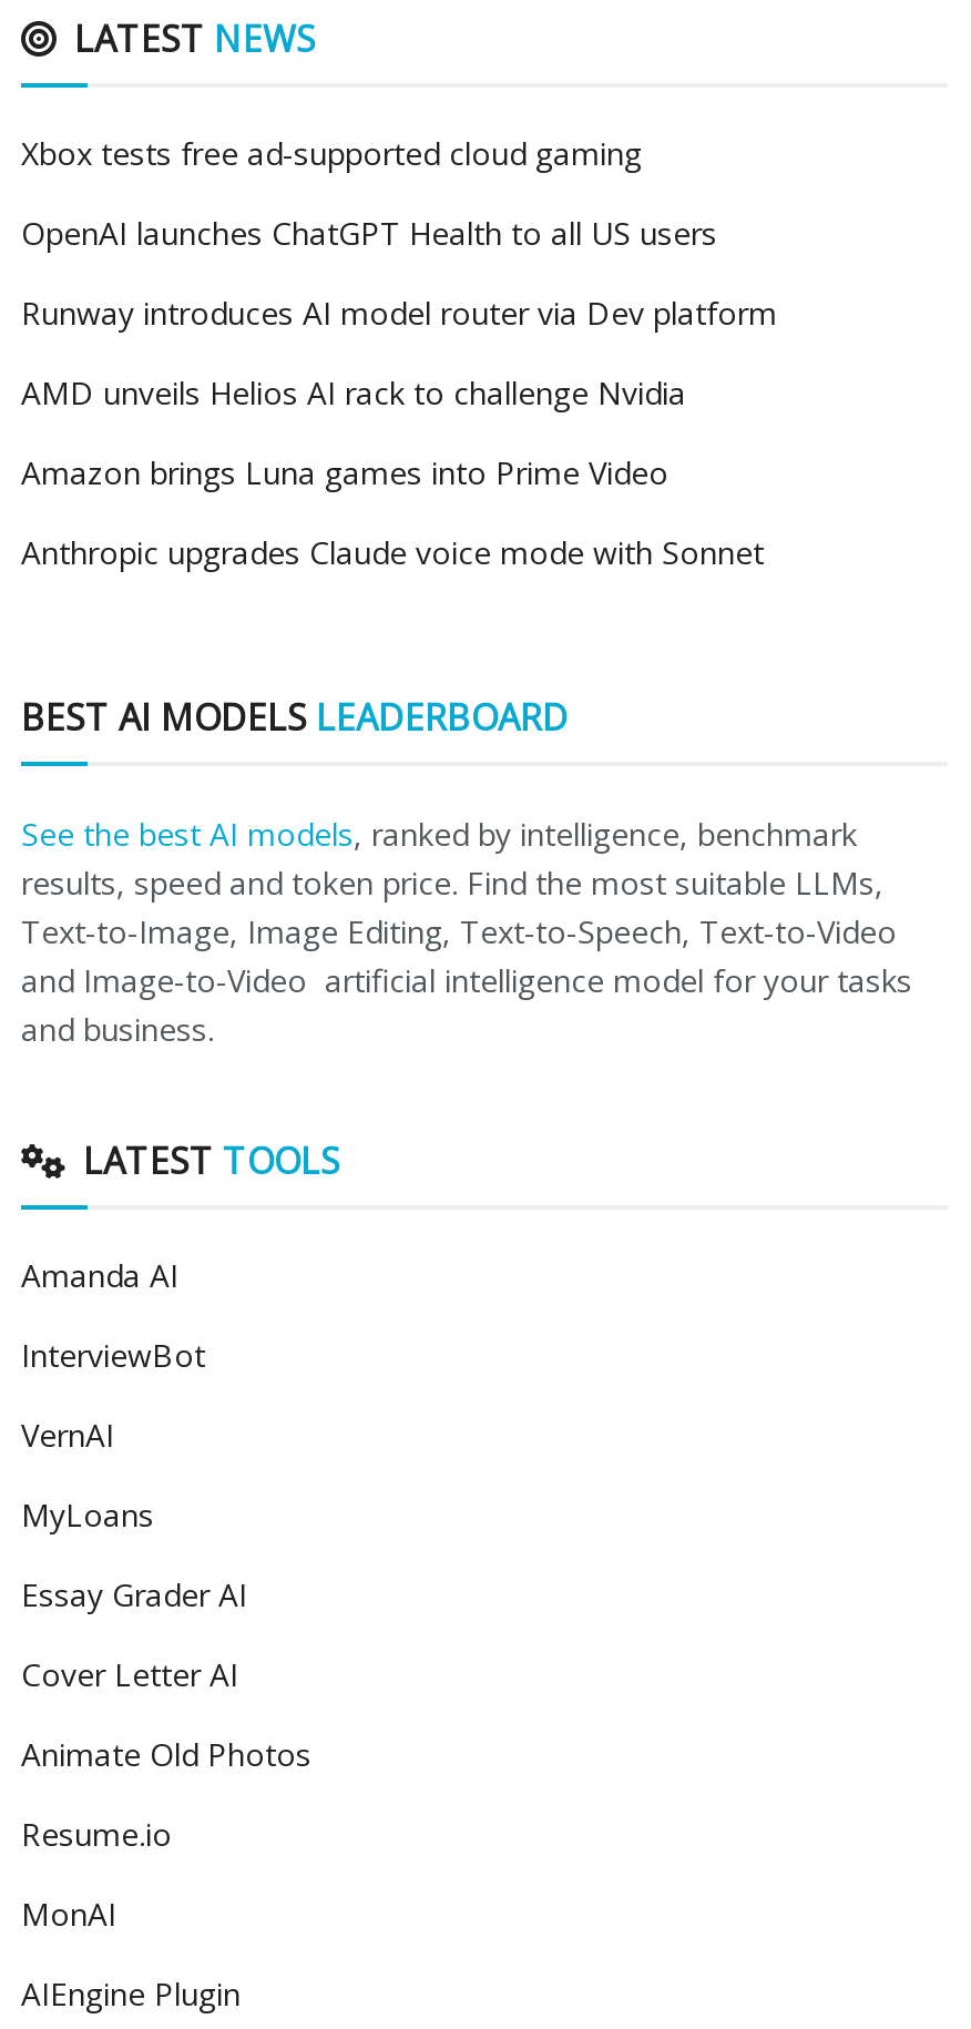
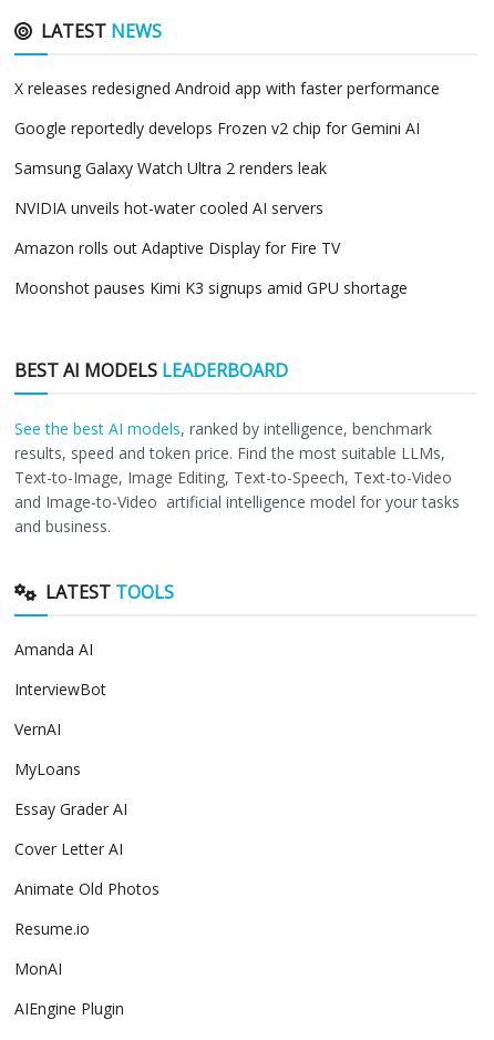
- Xbox tests free ad-supported cloud gaming
+ X releases redesigned Android app with faster performance

- OpenAI launches ChatGPT Health to all US users
+ Google reportedly develops Frozen v2 chip for Gemini AI

- Runway introduces AI model router via Dev platform
+ Samsung Galaxy Watch Ultra 2 renders leak

- AMD unveils Helios AI rack to challenge Nvidia
+ NVIDIA unveils hot-water cooled AI servers

- Amazon brings Luna games into Prime Video
+ Amazon rolls out Adaptive Display for Fire TV

- Anthropic upgrades Claude voice mode with Sonnet
+ Moonshot pauses Kimi K3 signups amid GPU shortage
